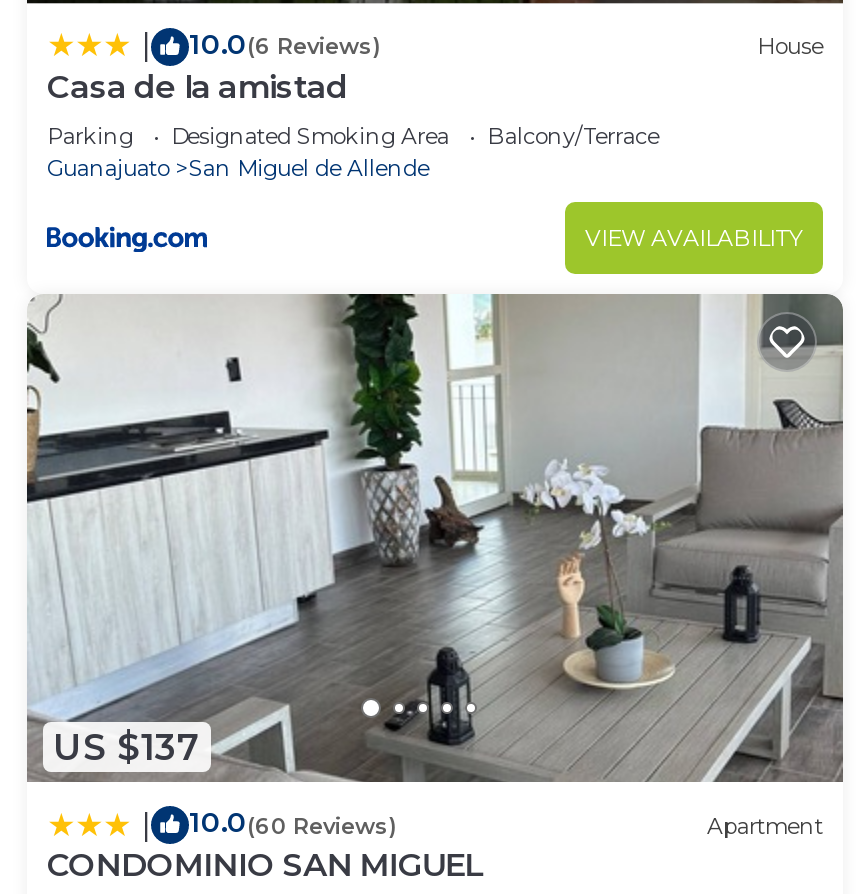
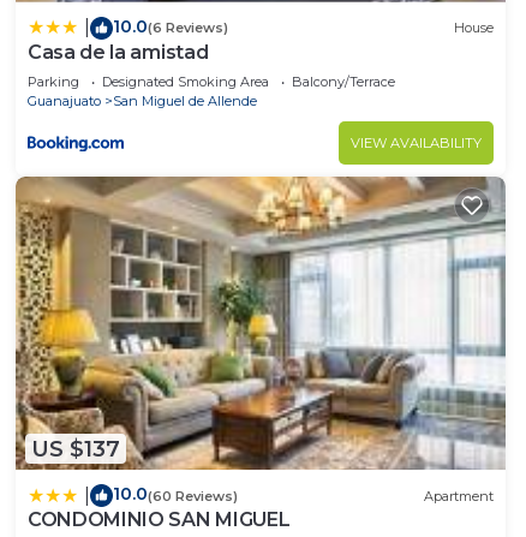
- [image]
+ [image]
